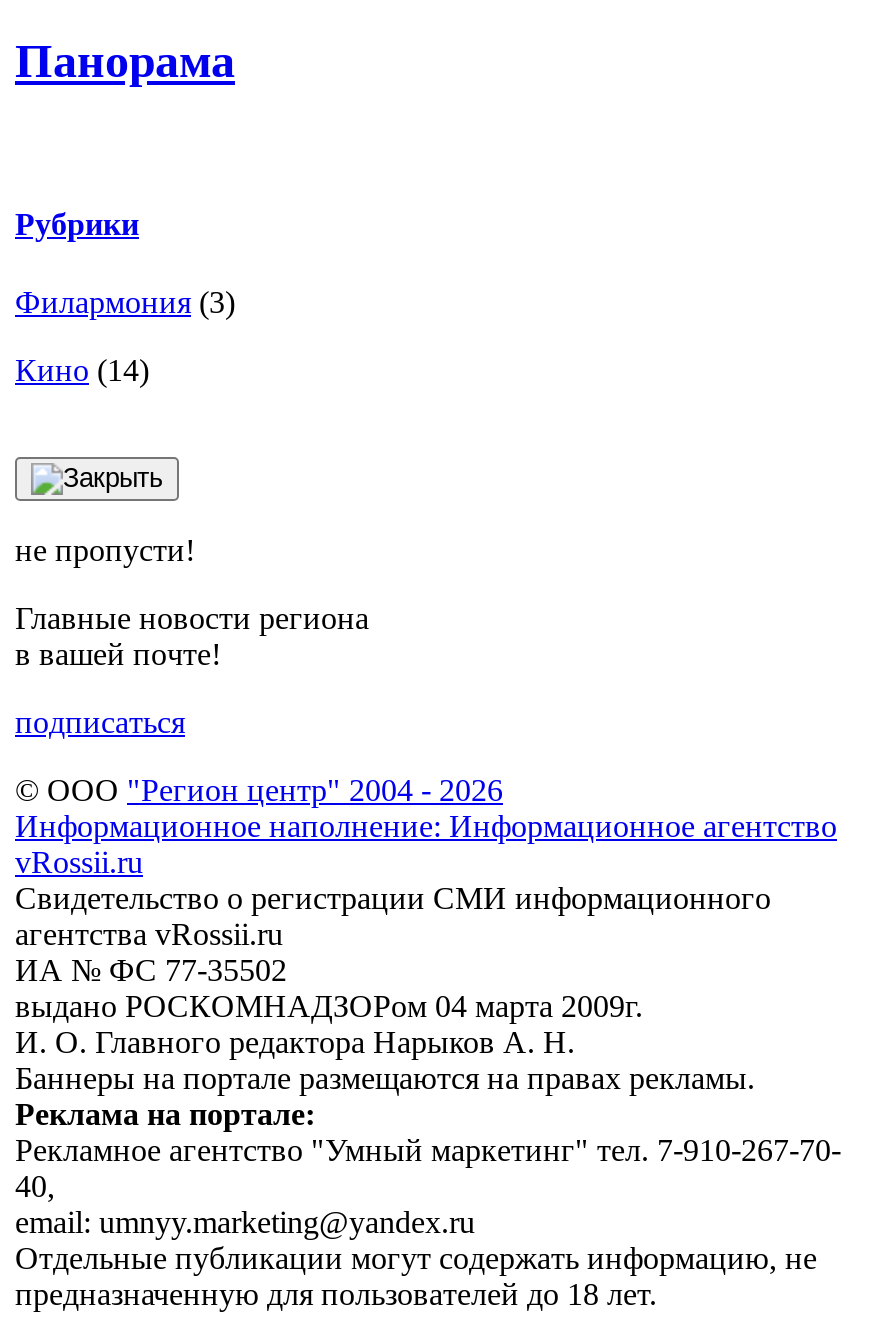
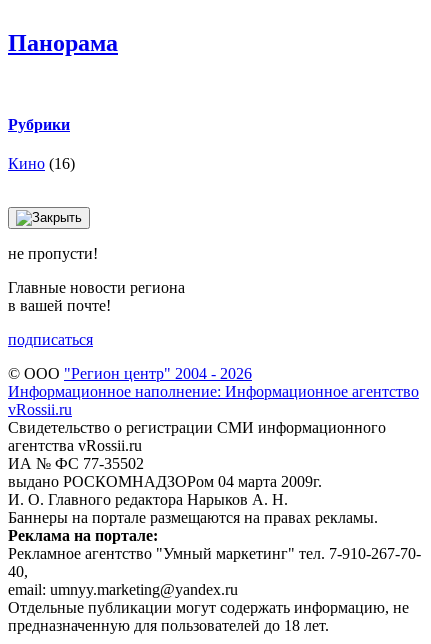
- Филармония (3)
- Кино (14)
+ Кино (16)
